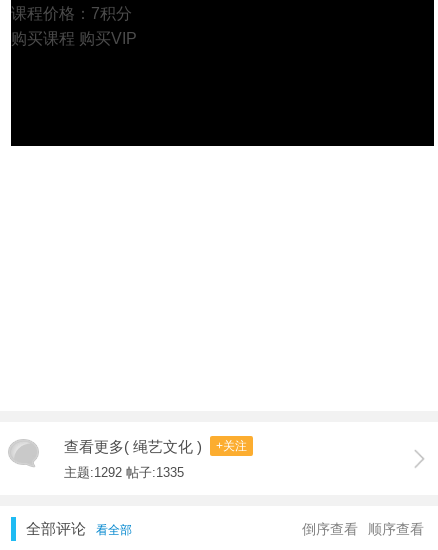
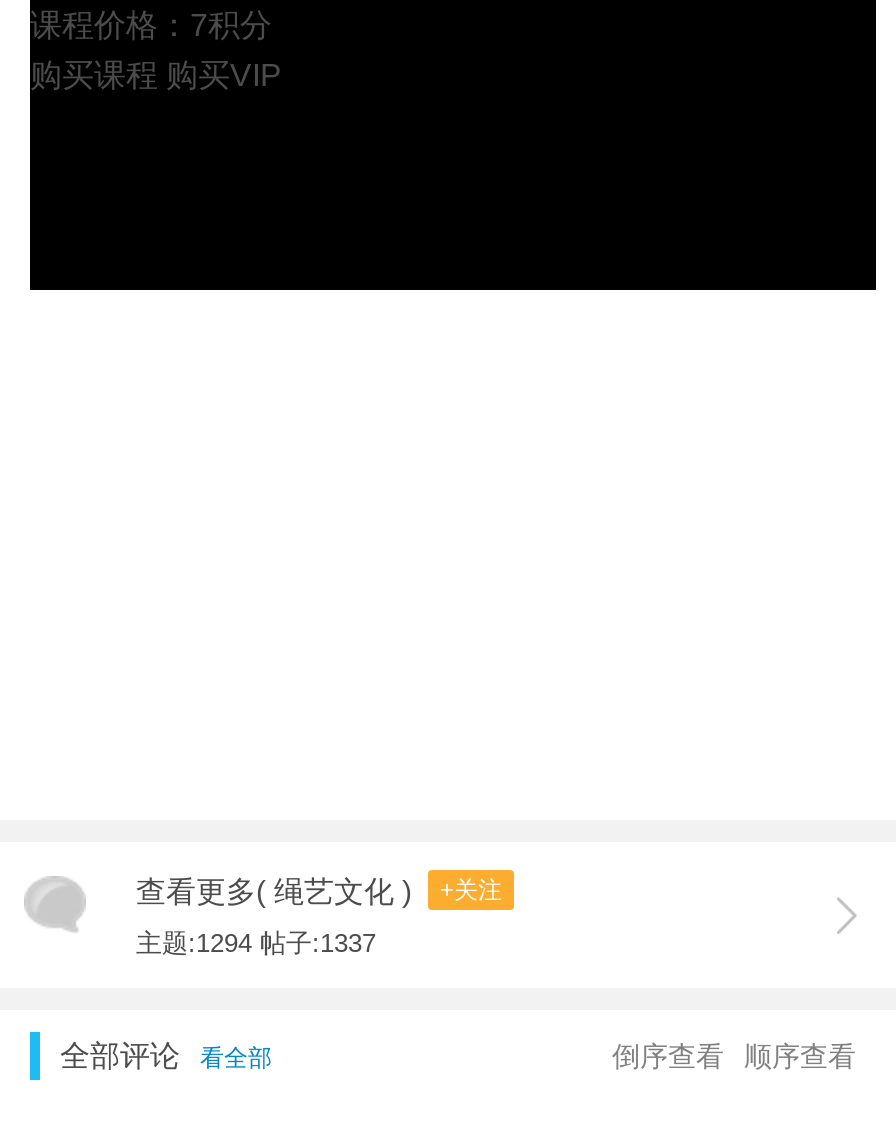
- 主题:1292 帖子:1335
+ 主题:1294 帖子:1337
